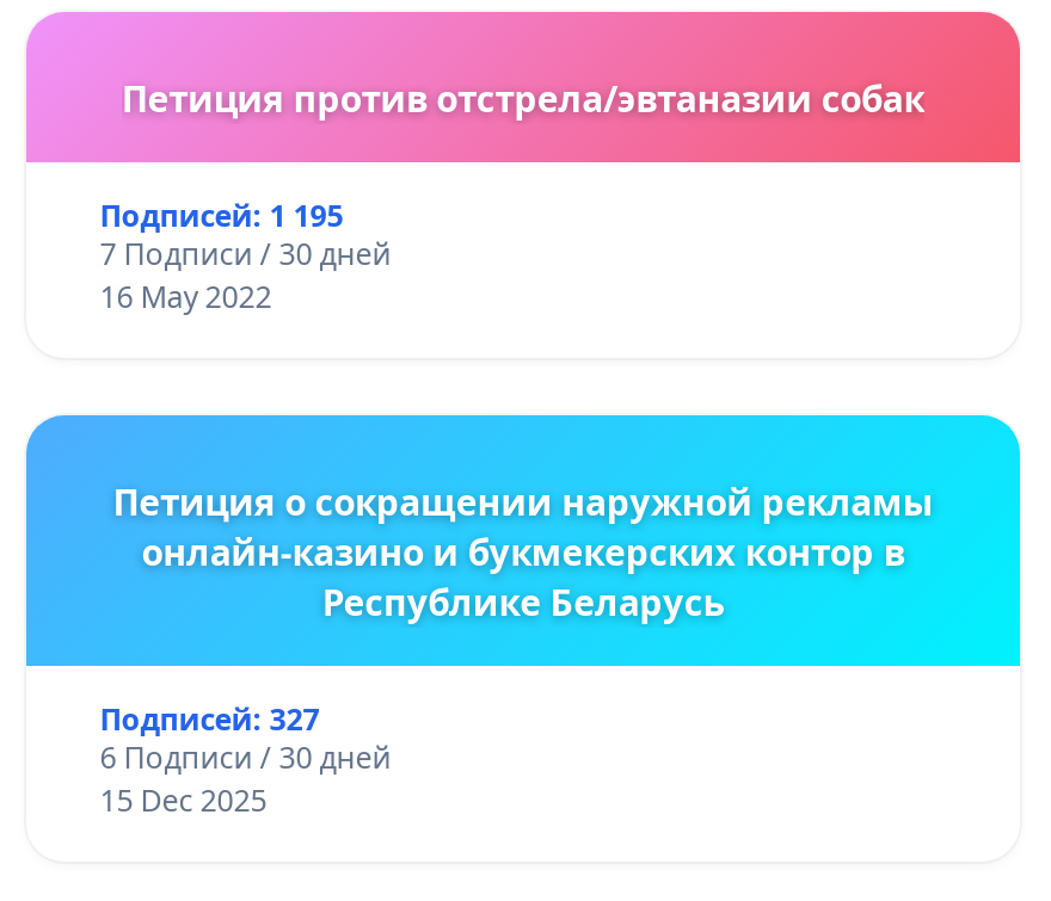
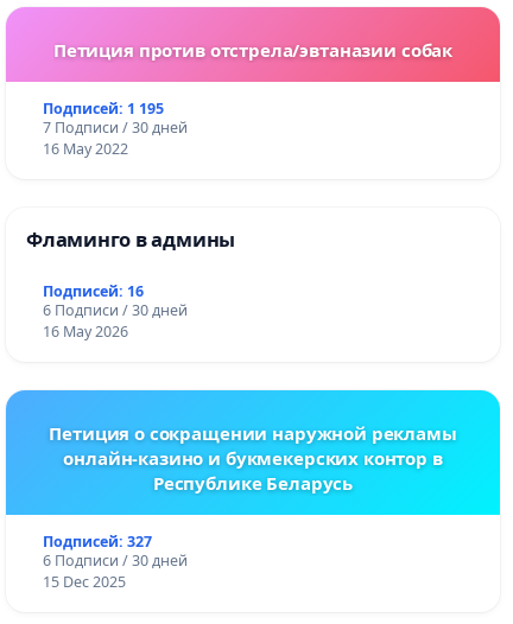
+ Фламинго в админы
+ Подписей: 16
+ 6 Подписи / 30 дней
+ 16 May 2026
